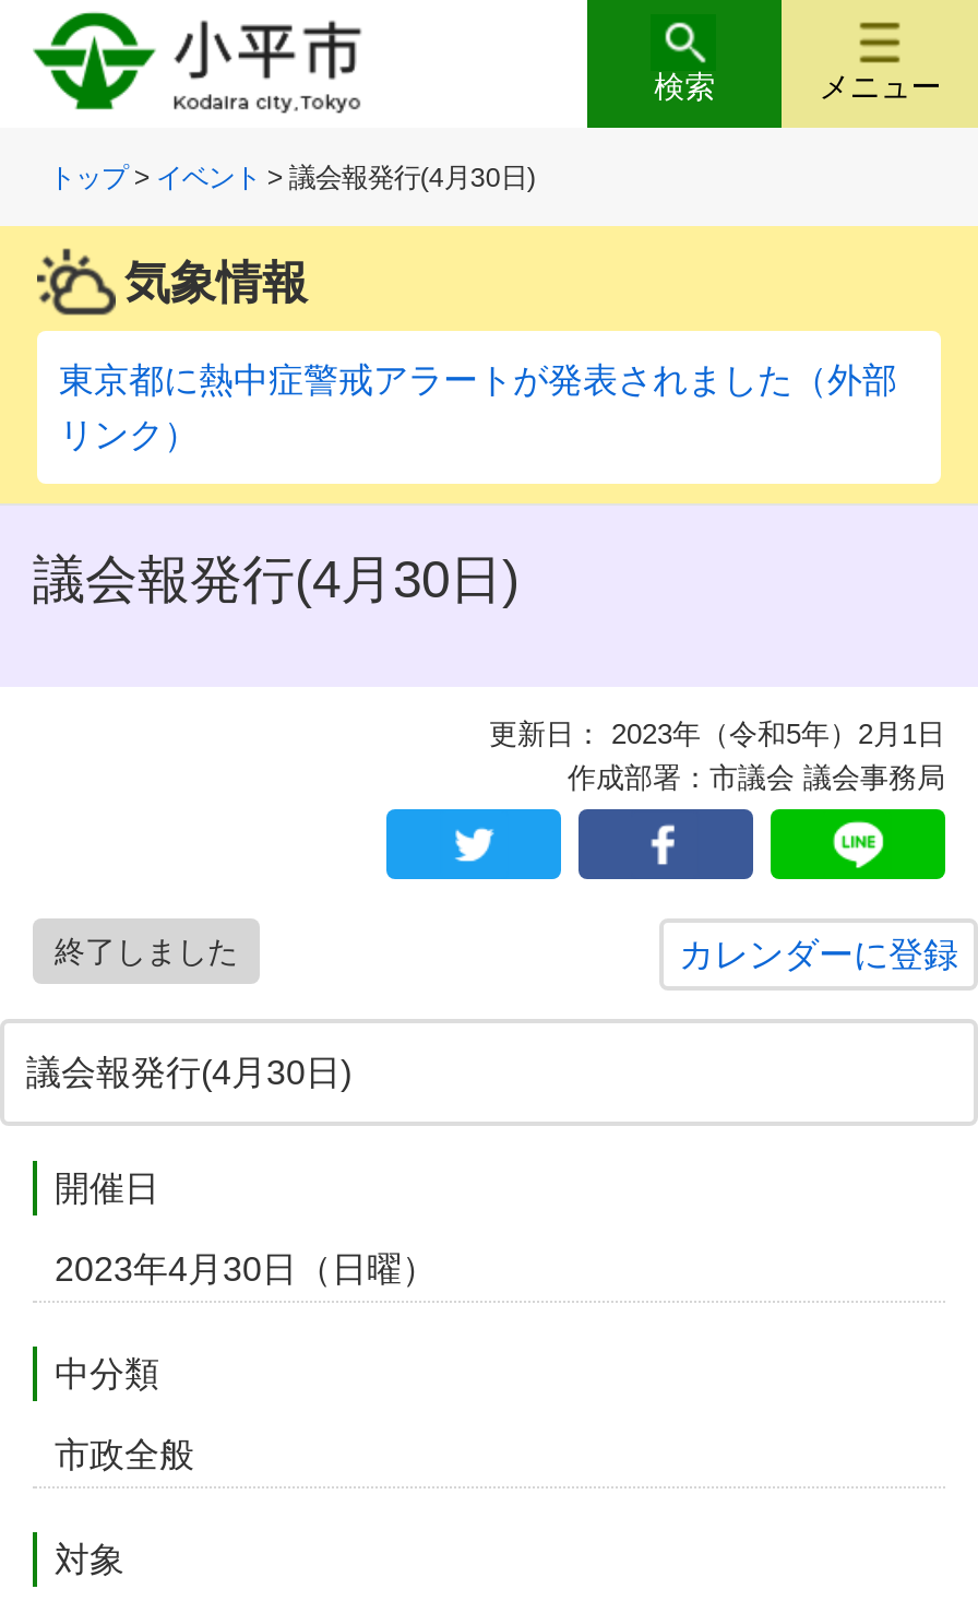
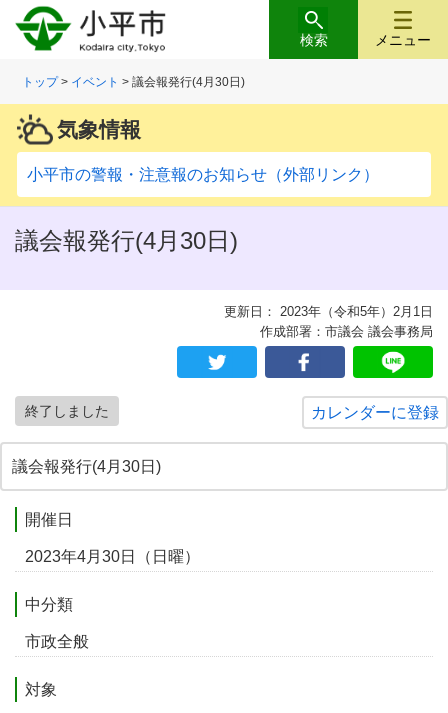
- 東京都に熱中症警戒アラートが発表されました（外部
- リンク）
+ 小平市の警報・注意報のお知らせ（外部リンク）
